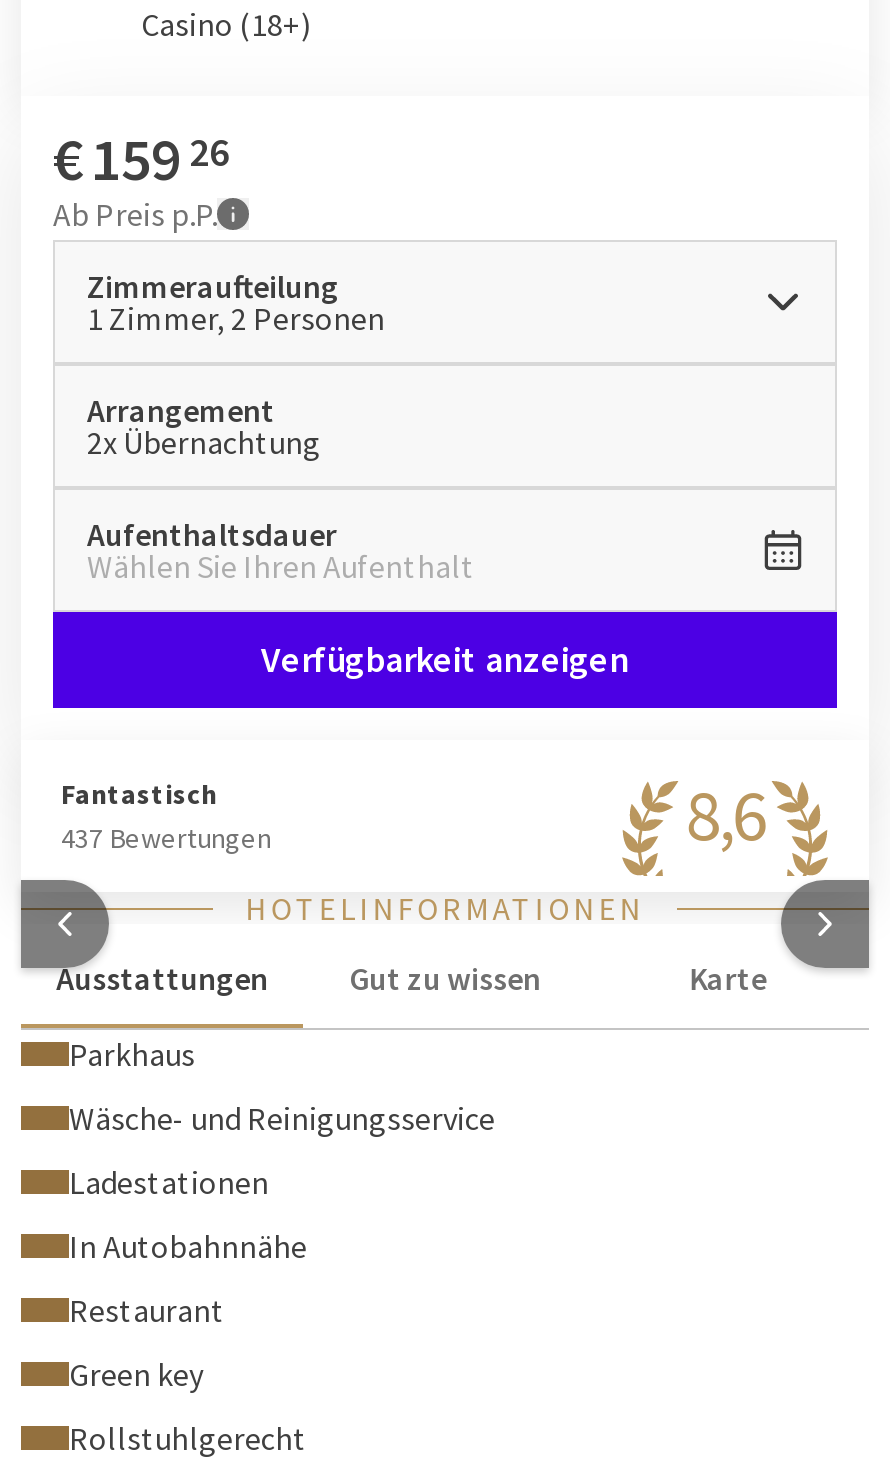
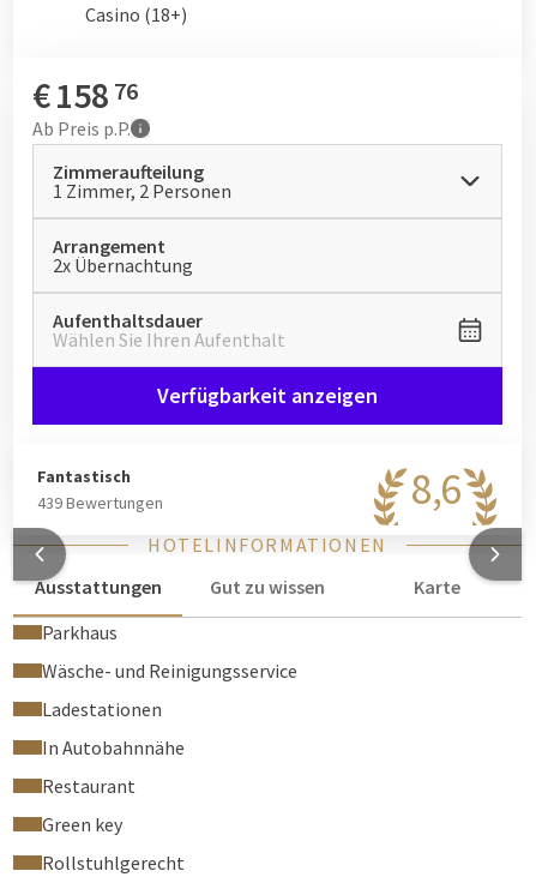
- € 159 26
+ € 158 76

- 437 Bewertungen
+ 439 Bewertungen
